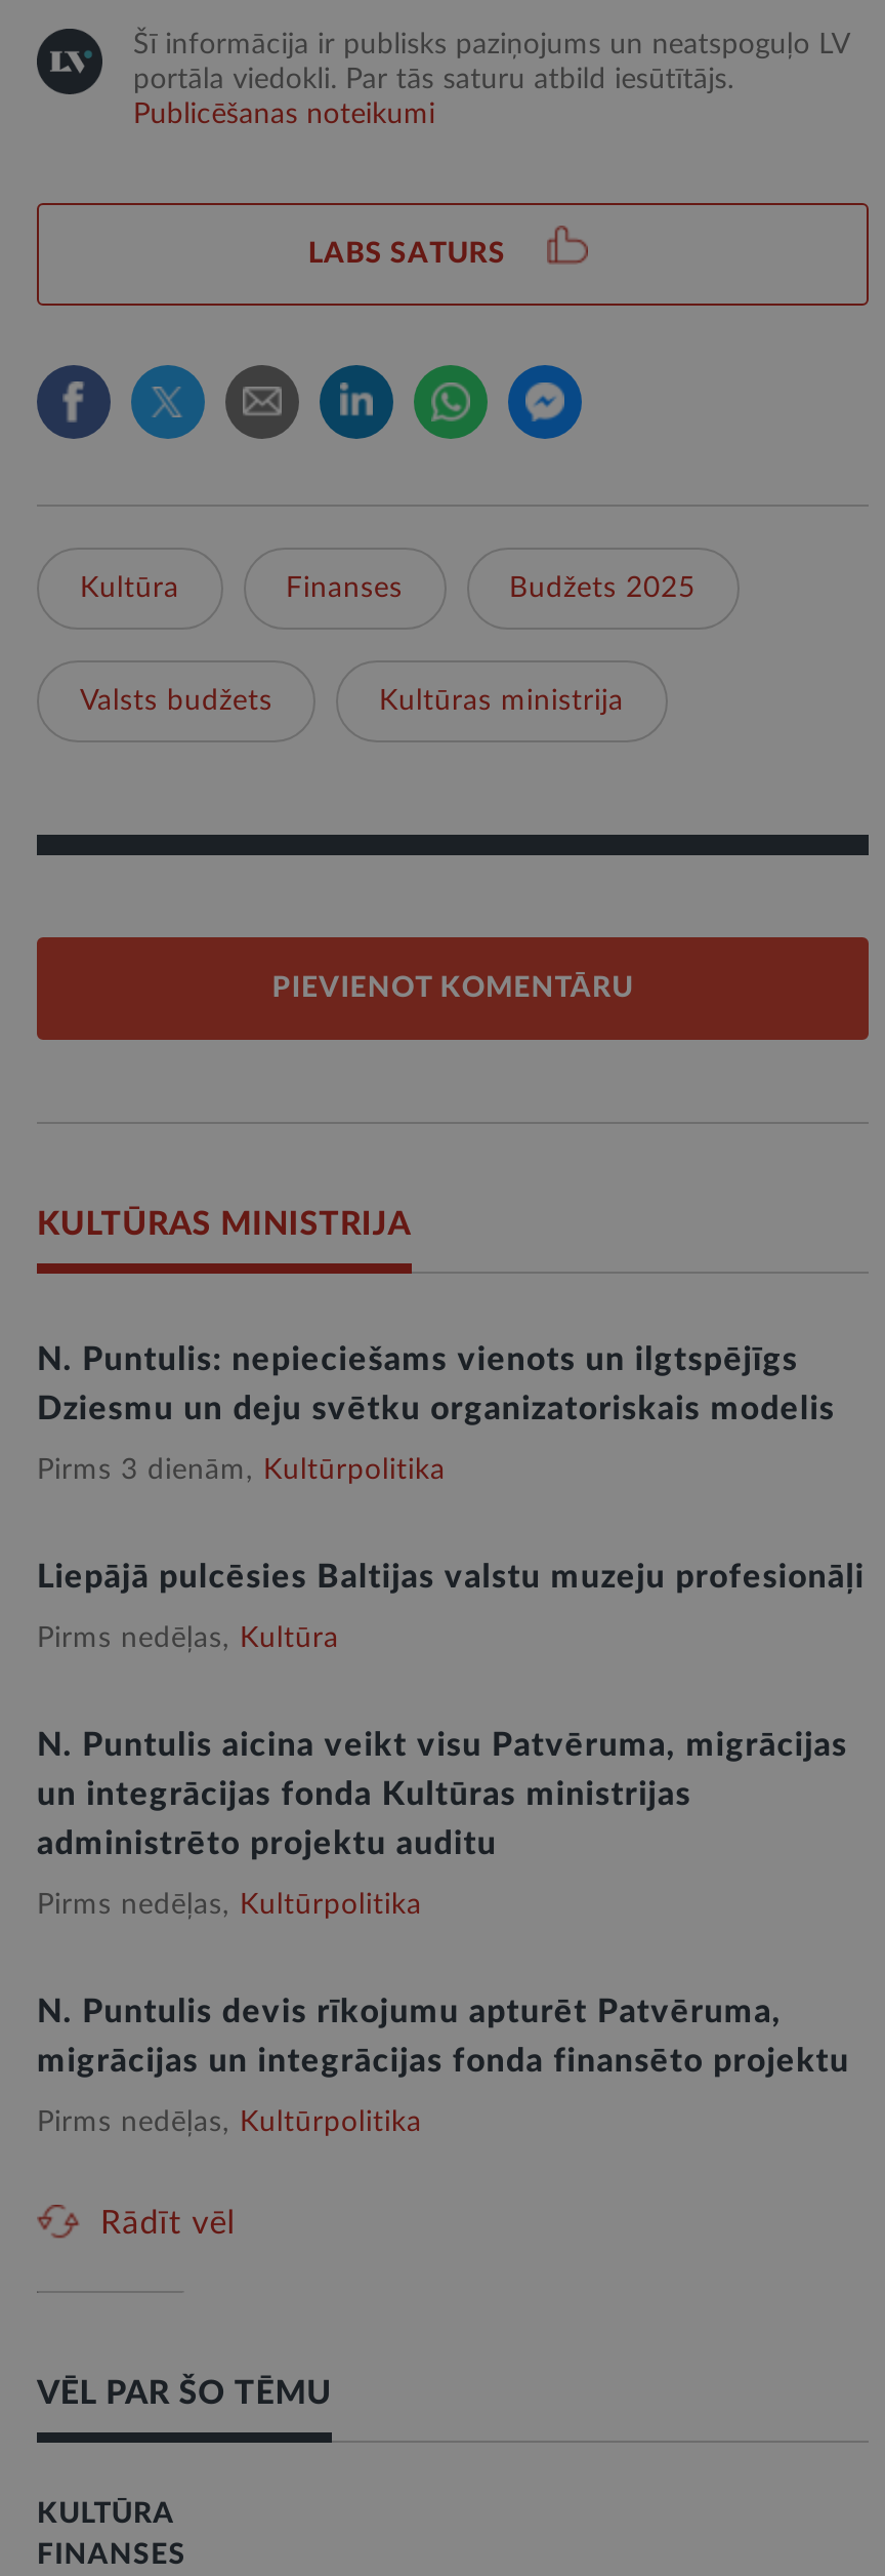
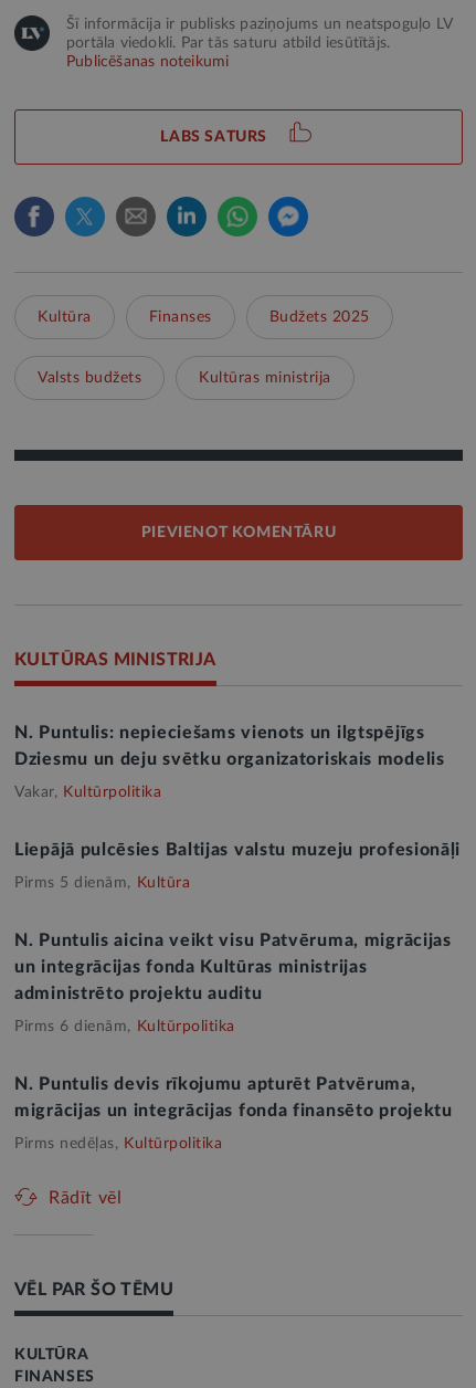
- Pirms 3 dienām, Kultūrpolitika
+ Vakar, Kultūrpolitika

- Pirms nedēļas, Kultūra
+ Pirms 5 dienām, Kultūra

- Pirms nedēļas, Kultūrpolitika
+ Pirms 6 dienām, Kultūrpolitika
